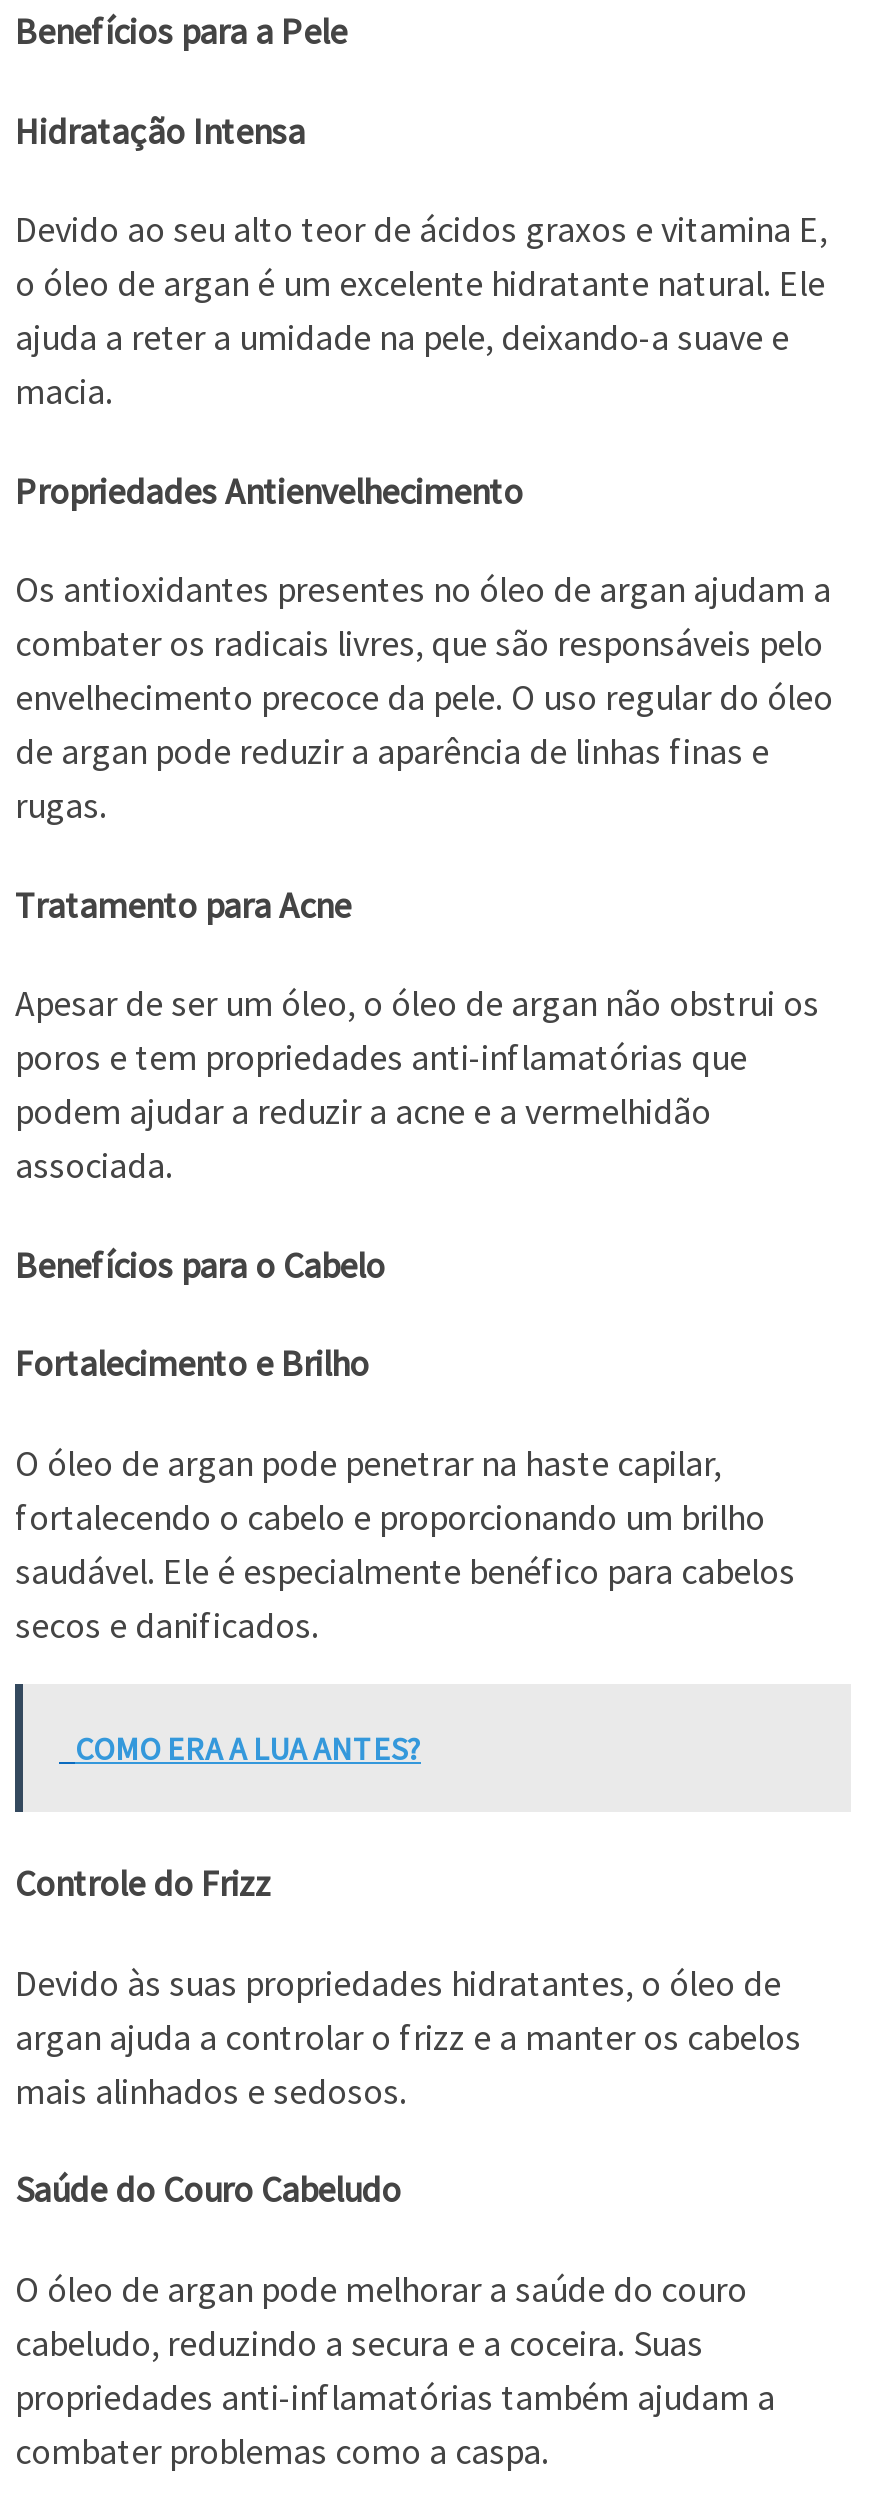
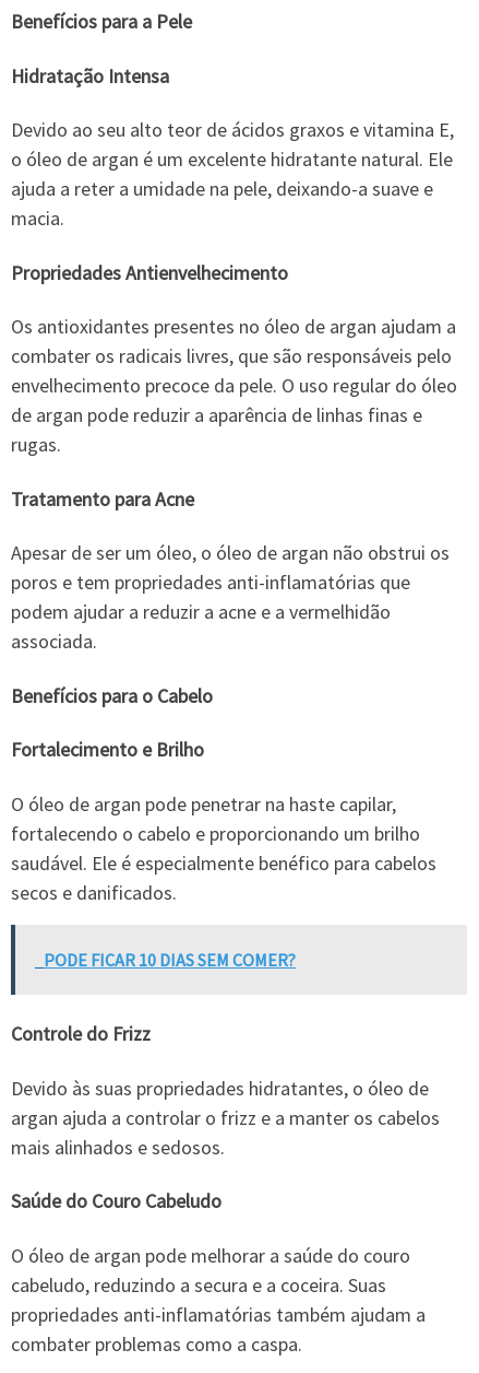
- COMO ERA A LUA ANTES?
+ PODE FICAR 10 DIAS SEM COMER?
